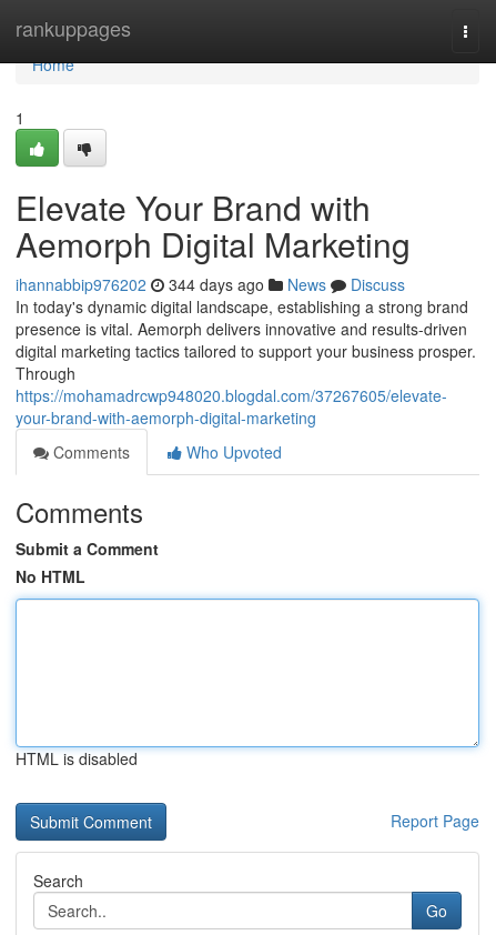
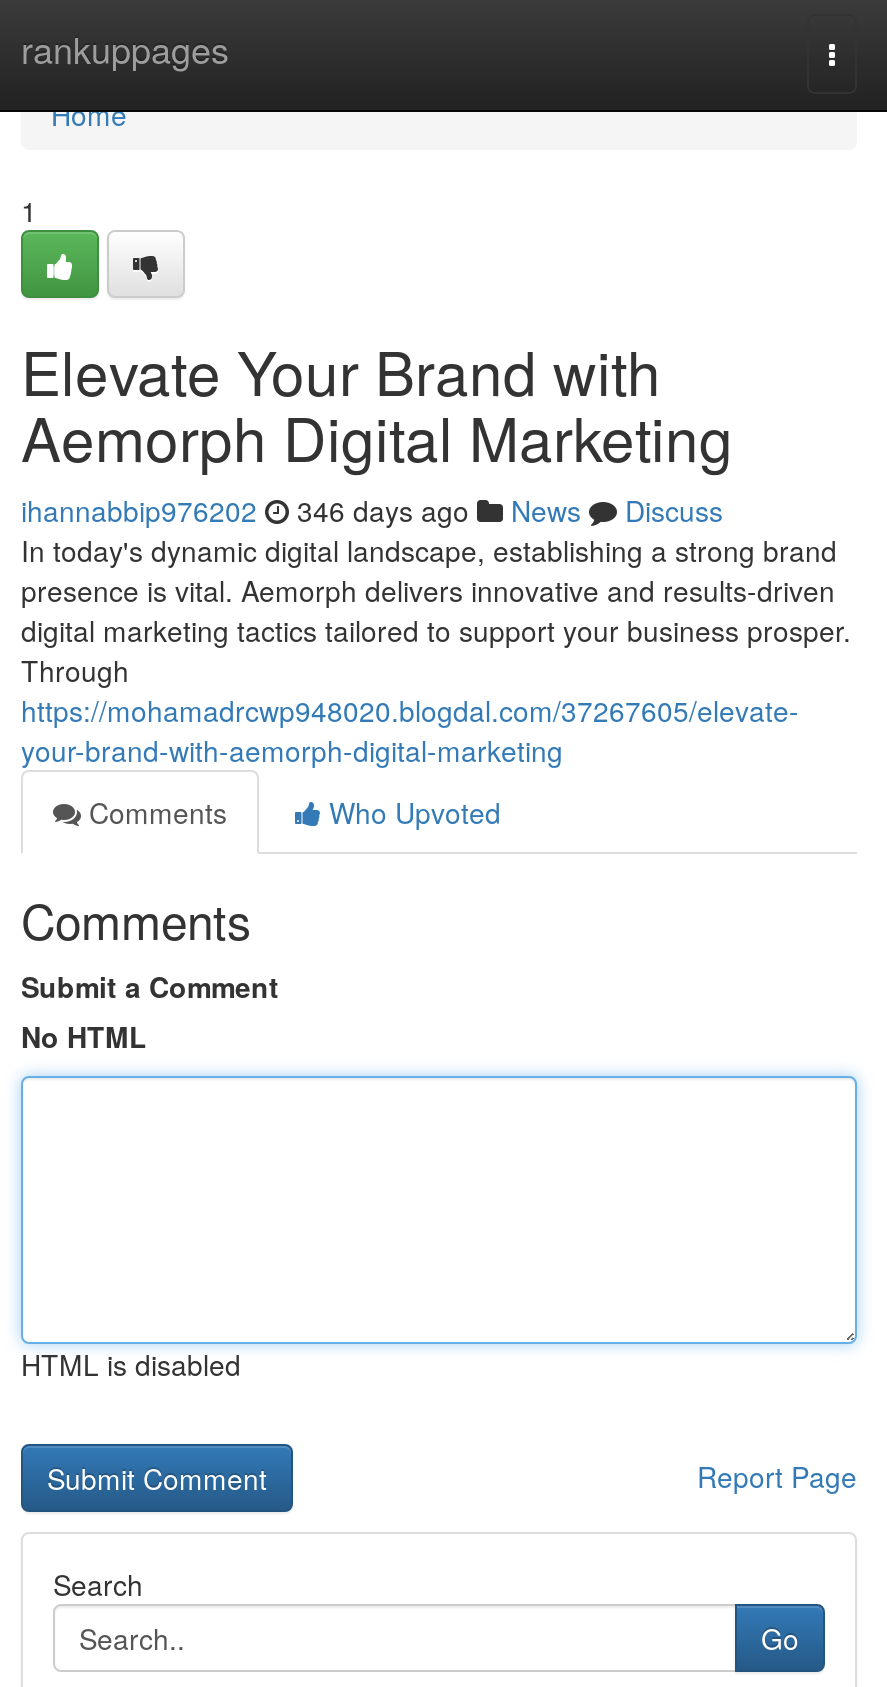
- ihannabbip976202 344 days ago News Discuss
+ ihannabbip976202 346 days ago News Discuss
